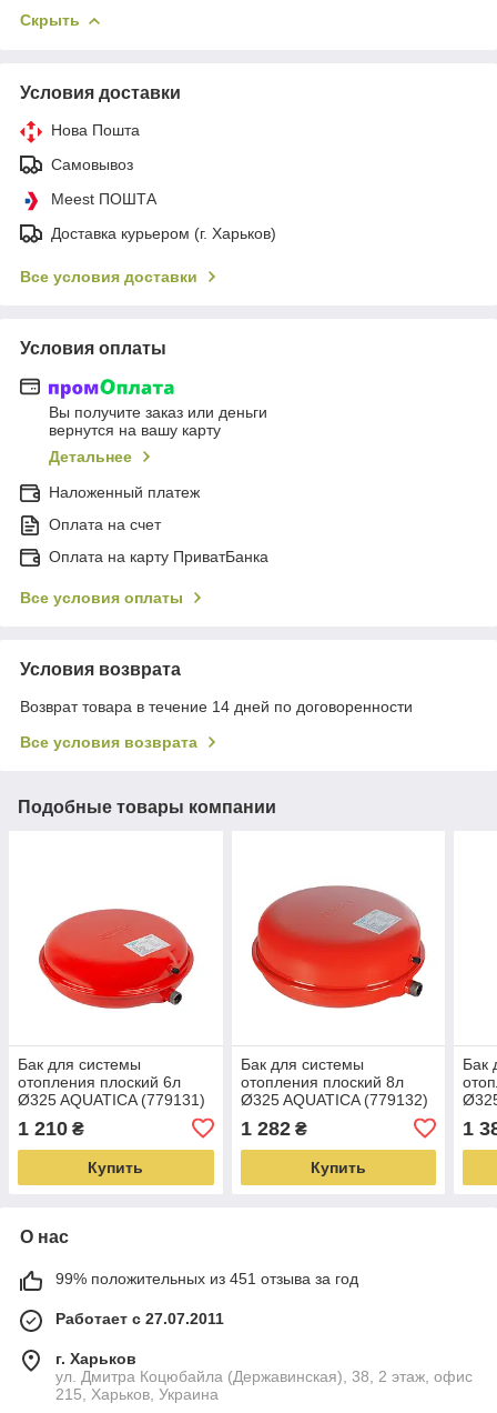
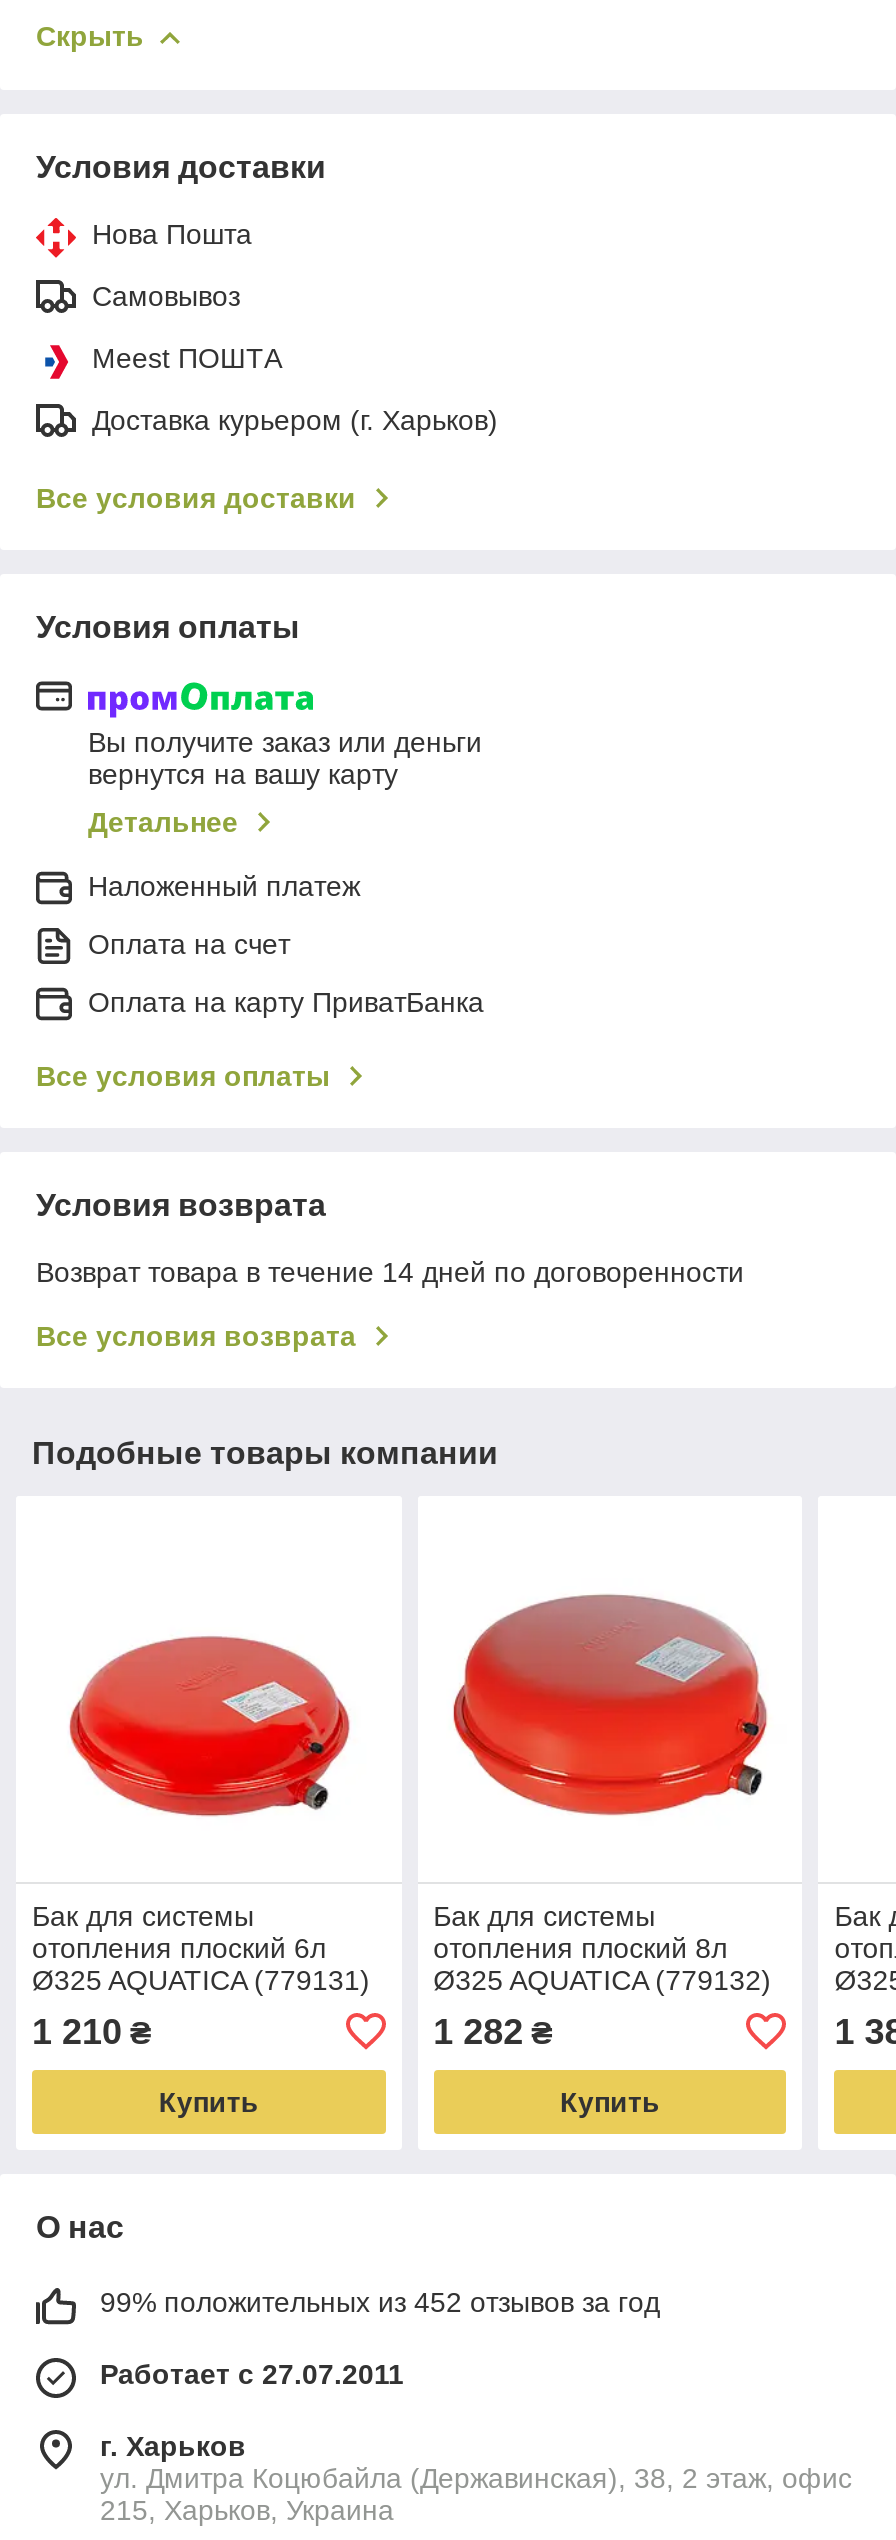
- 99% положительных из 451 отзыва за год
+ 99% положительных из 452 отзывов за год
